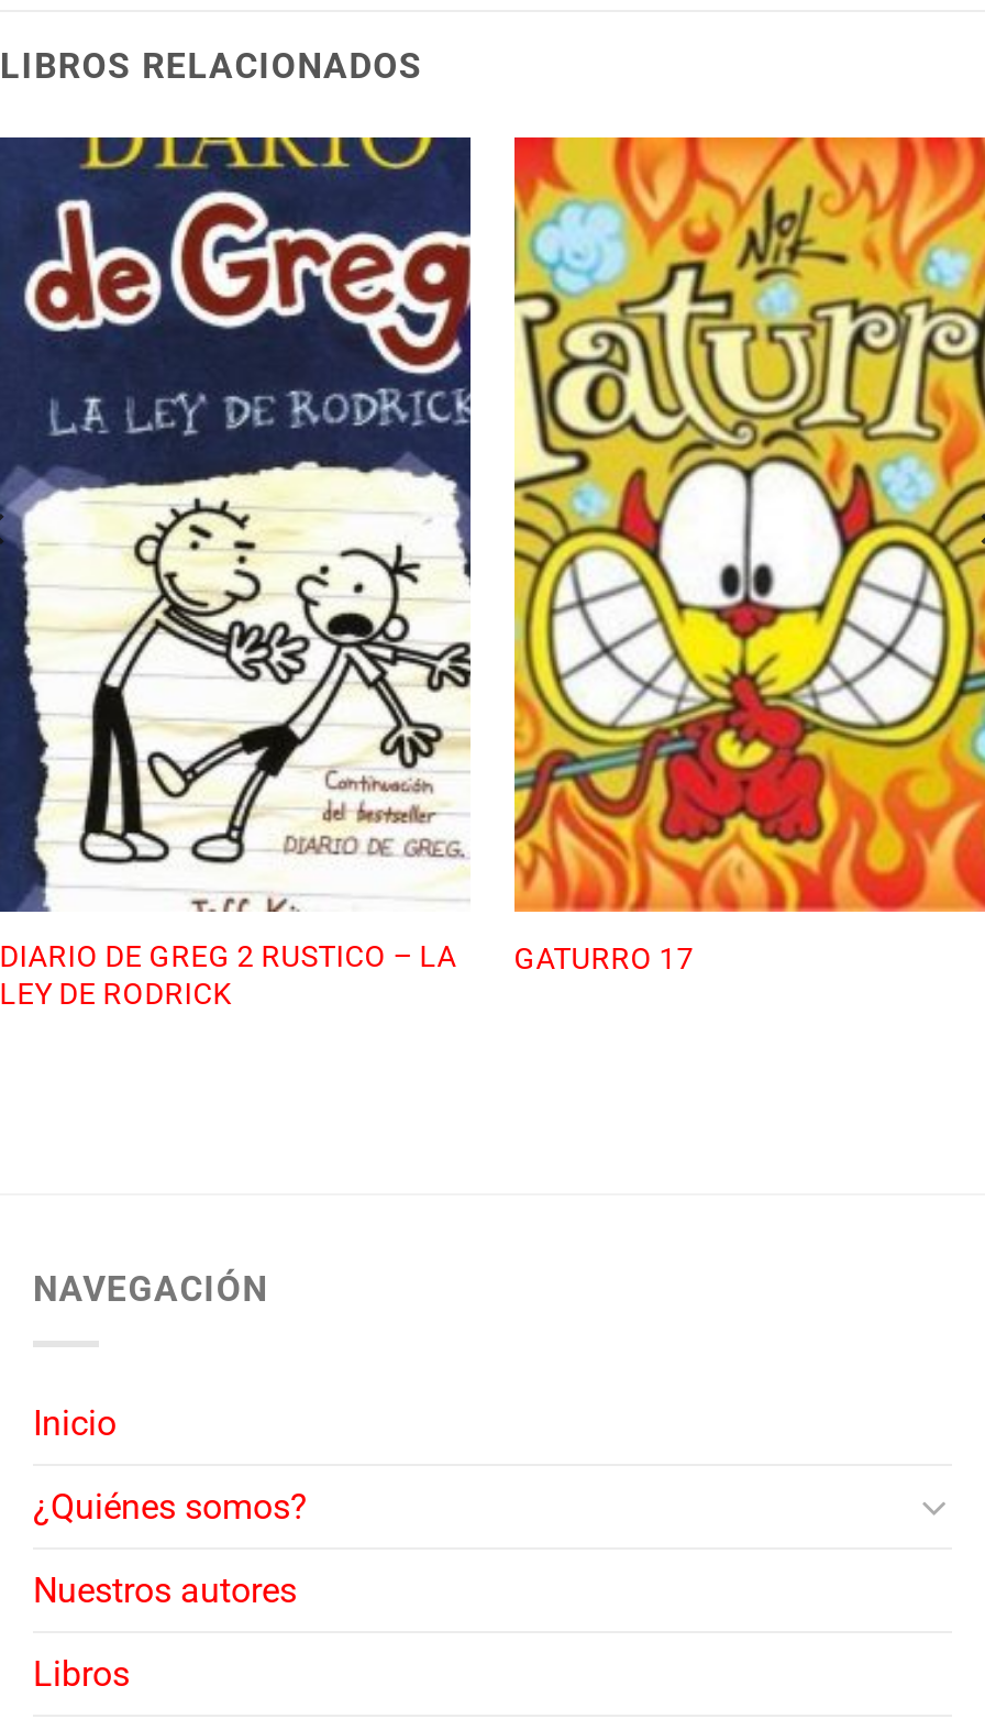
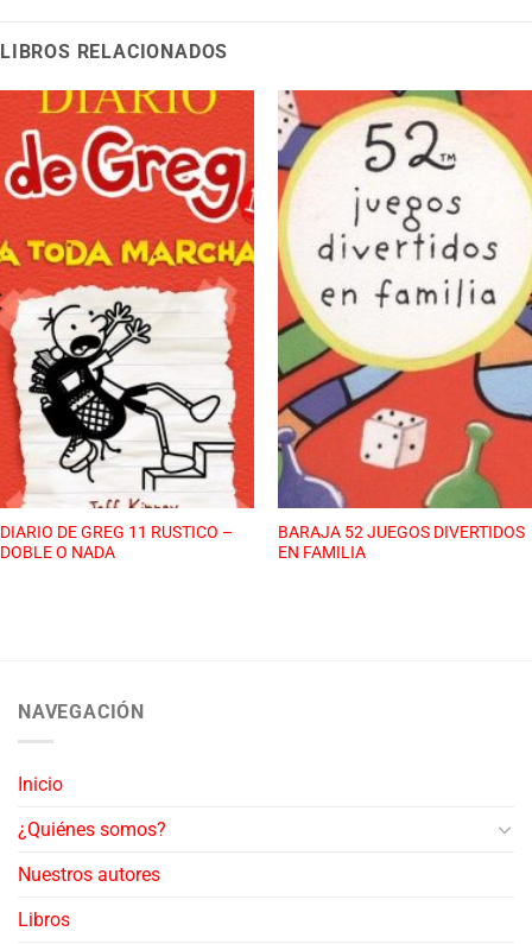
- [image]
- DIARIO DE GREG 2 RUSTICO – LA
- LEY DE RODRICK
+ [image]
+ DIARIO DE GREG 11 RUSTICO –
+ DOBLE O NADA

- [image]
- GATURRO 17
+ [image]
+ BARAJA 52 JUEGOS DIVERTIDOS
+ EN FAMILIA
